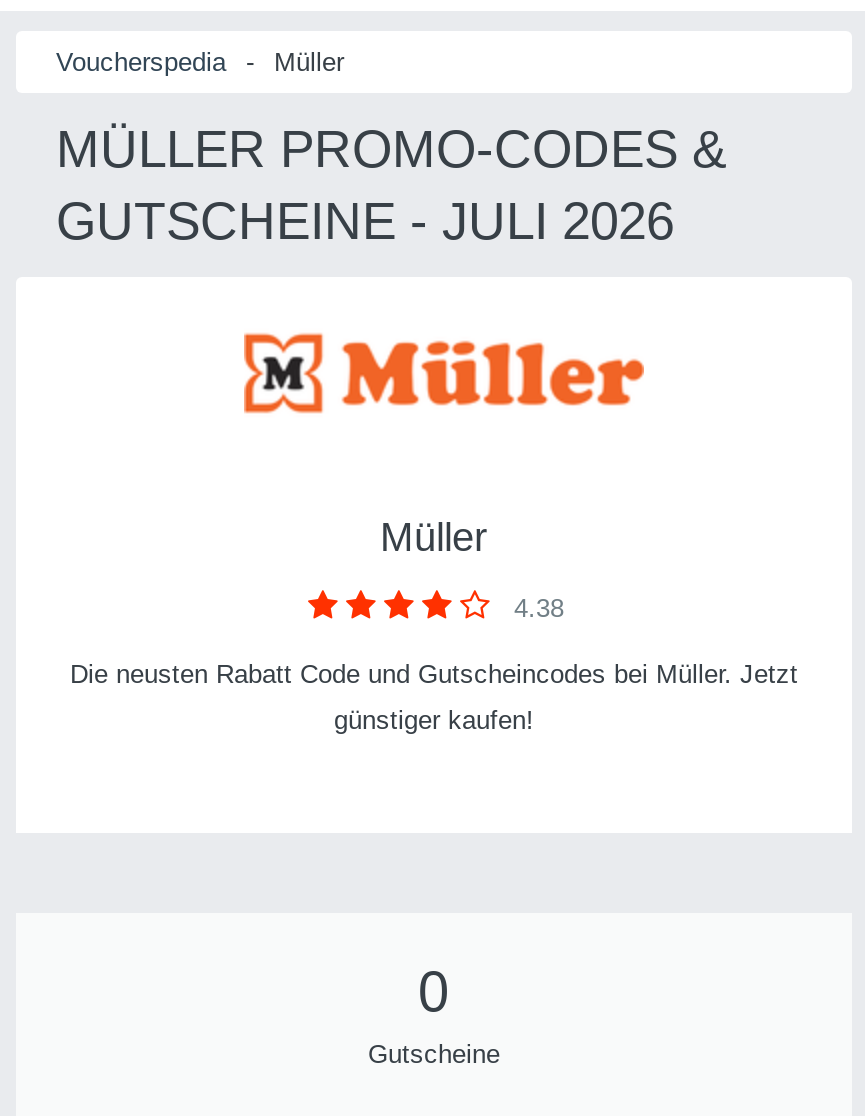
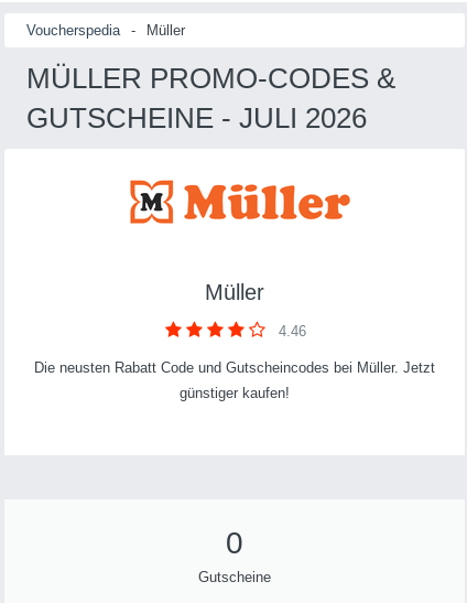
- 4.38
+ 4.46
